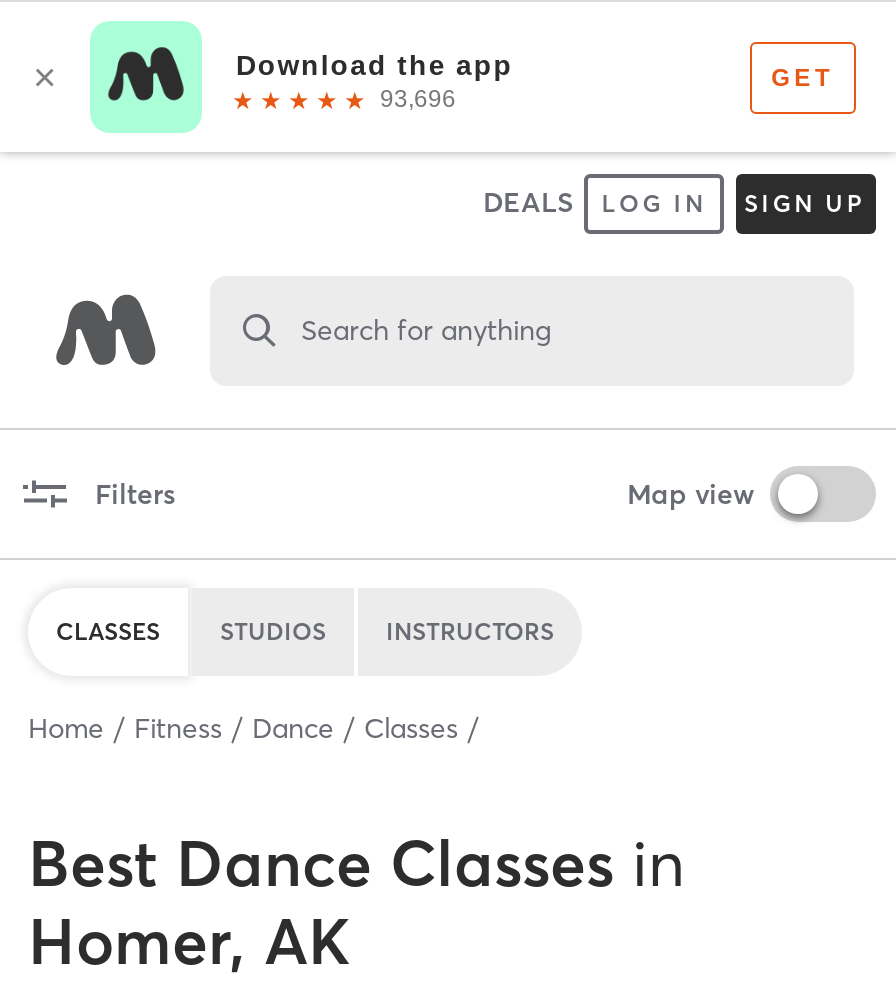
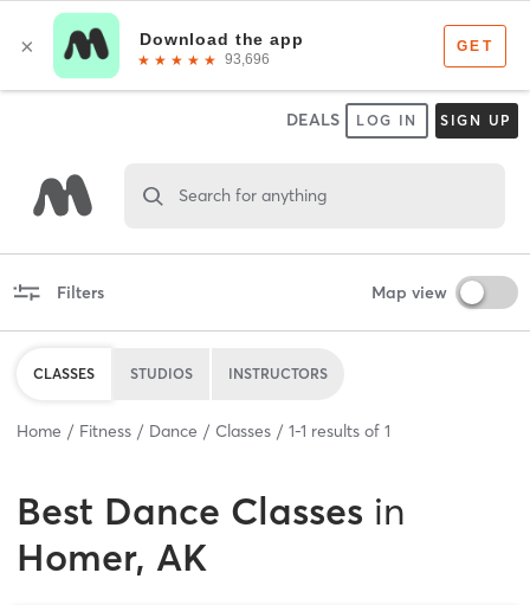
+ 1-1 results of 1
